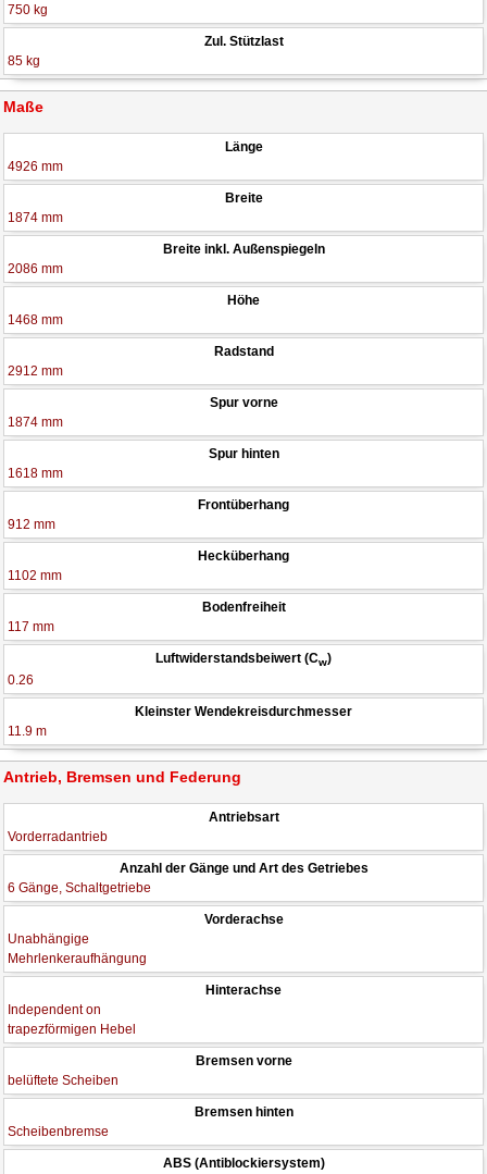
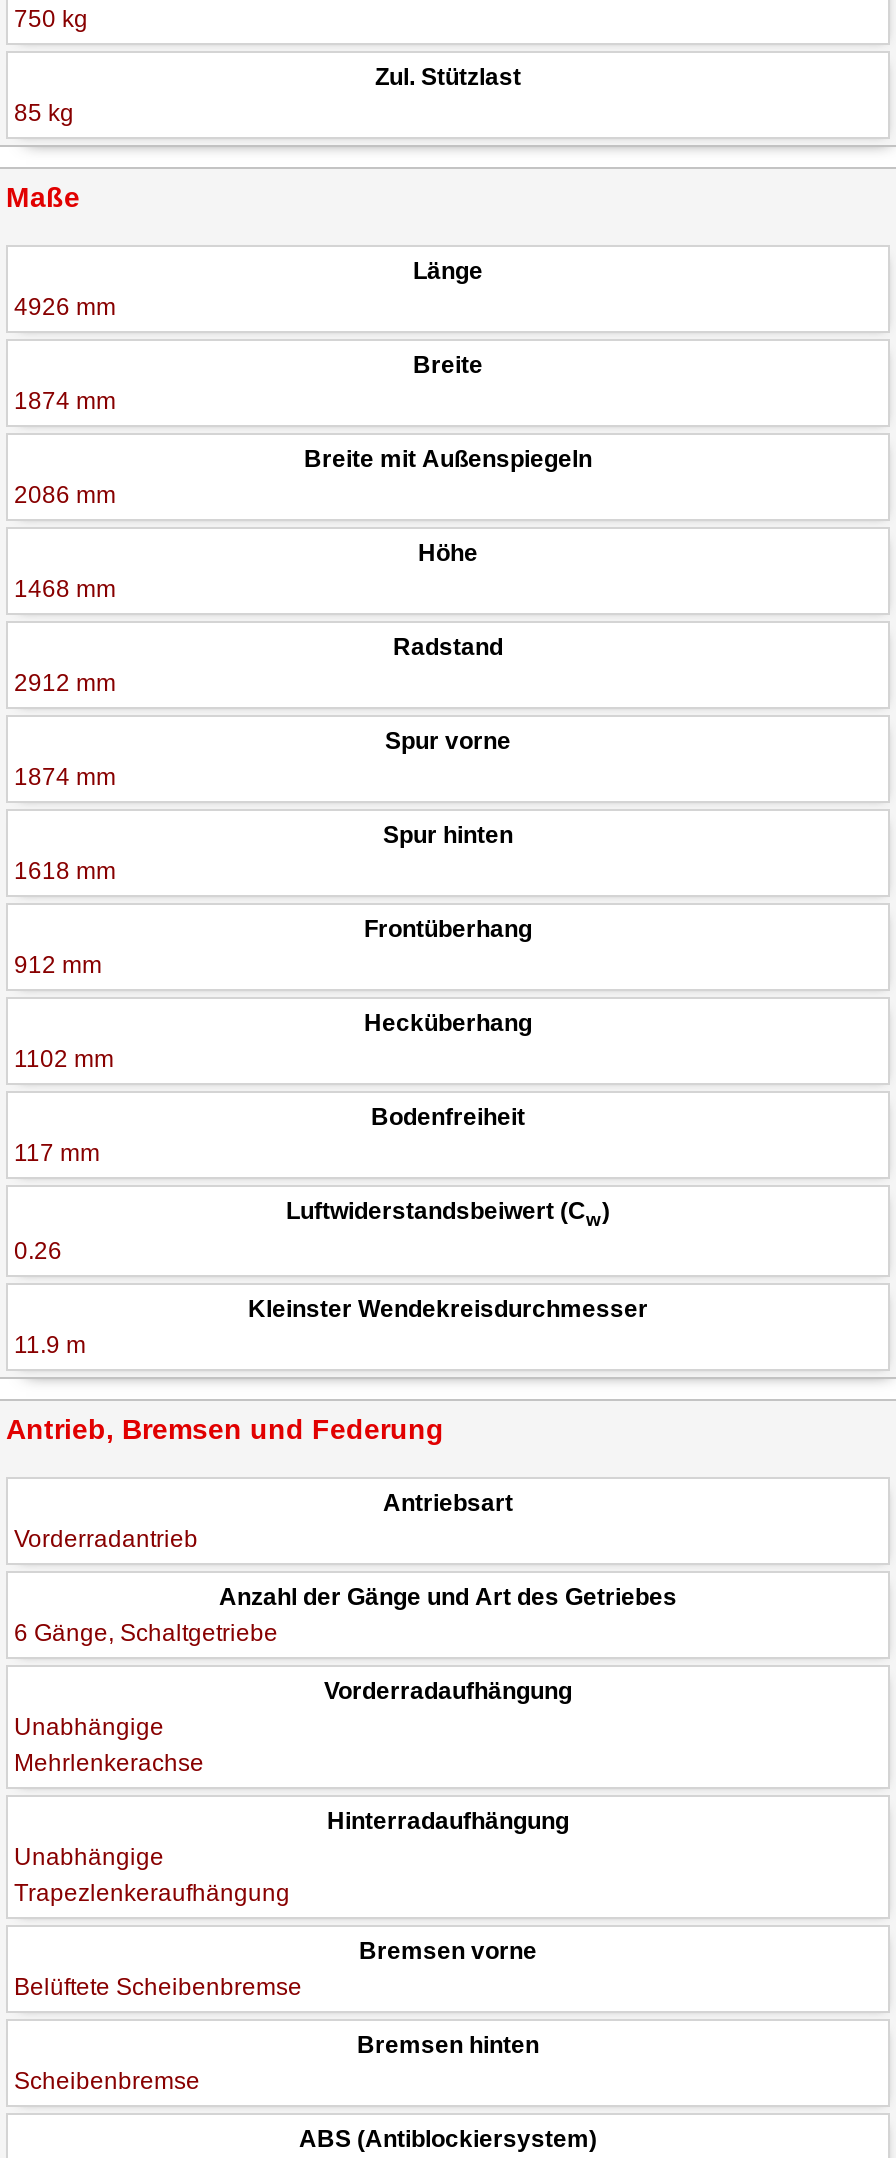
- Breite inkl. Außenspiegeln
+ Breite mit Außenspiegeln

- Vorderachse
+ Vorderradaufhängung

- Mehrlenkeraufhängung
+ Mehrlenkerachse

- Hinterachse
- Independent on
- trapezförmigen Hebel
+ Hinterradaufhängung
+ Unabhängige
+ Trapezlenkeraufhängung

- belüftete Scheiben
+ Belüftete Scheibenbremse
